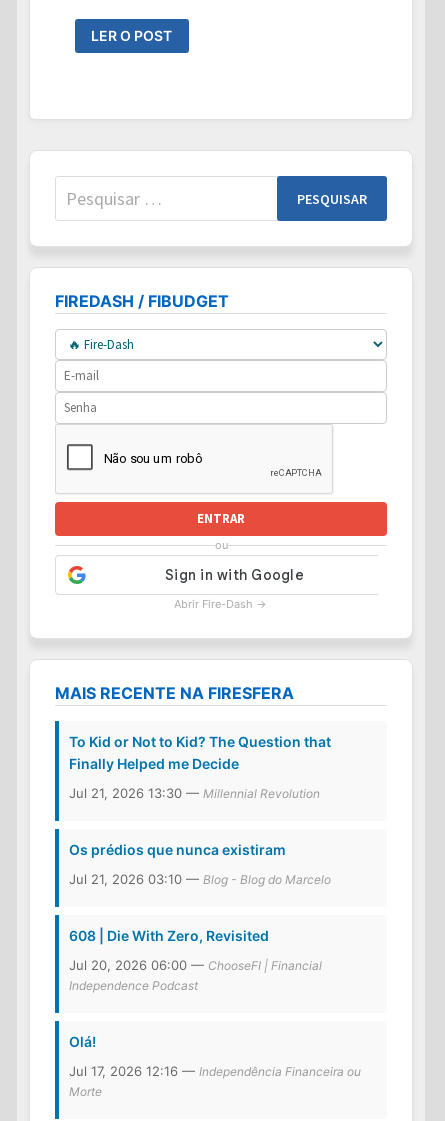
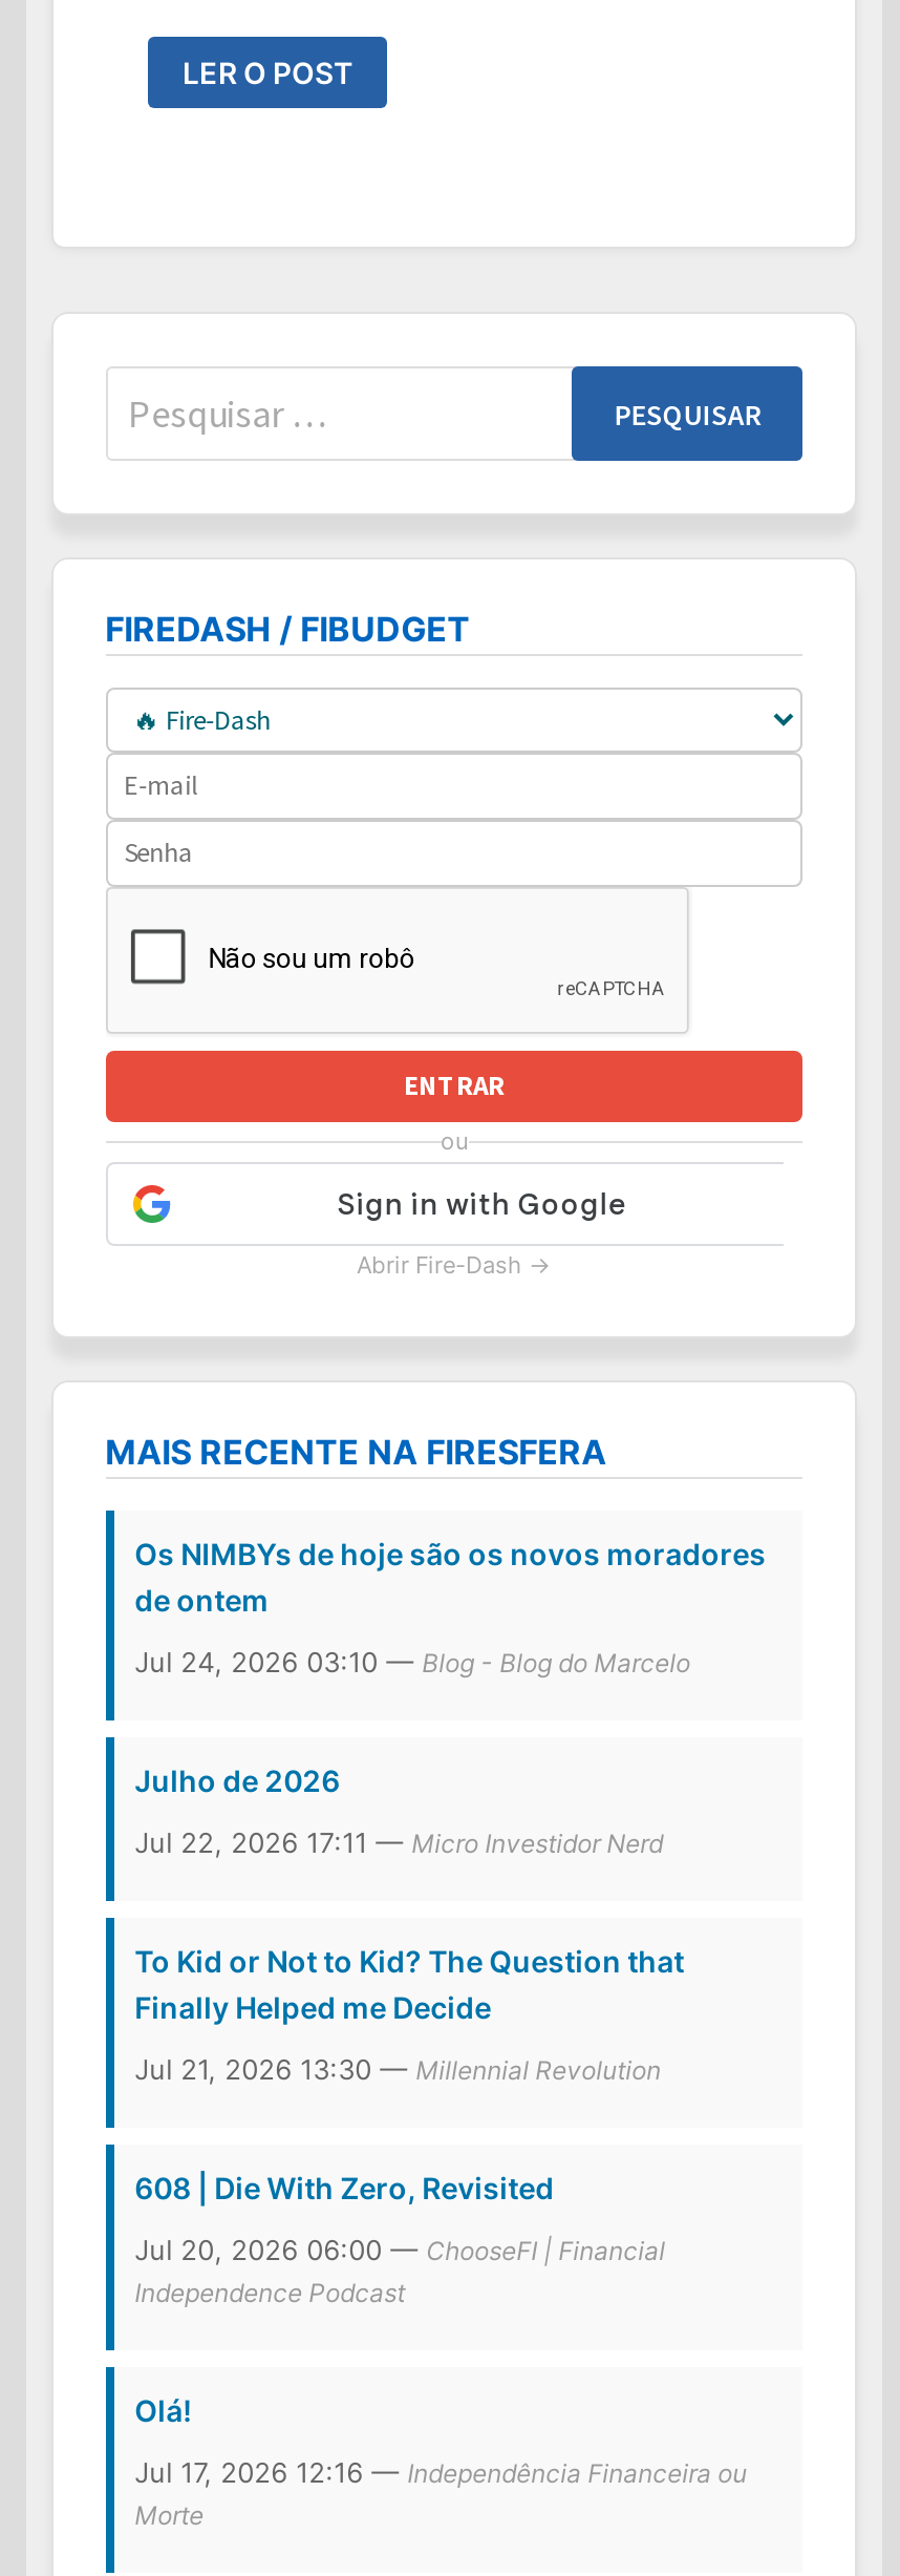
+ Os NIMBYs de hoje são os novos moradores
+ de ontem
+ Jul 24, 2026 03:10 — Blog - Blog do Marcelo
+ Julho de 2026
+ Jul 22, 2026 17:11 — Micro Investidor Nerd

moved down: To Kid or Not to Kid? The Question that | Finally Helped me Decide | Jul 21, 2026 13:30 — Millennial Revolution

- Os prédios que nunca existiram
- Jul 21, 2026 03:10 — Blog - Blog do Marcelo
